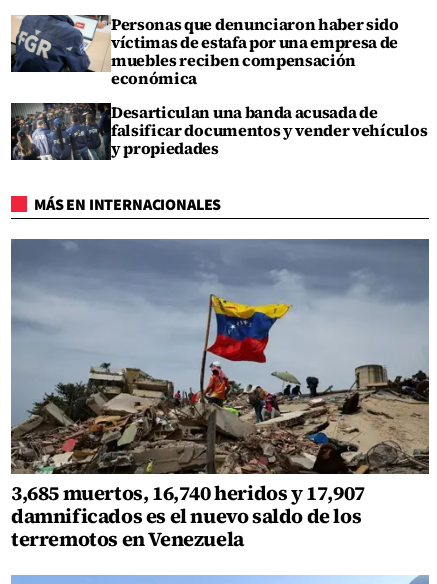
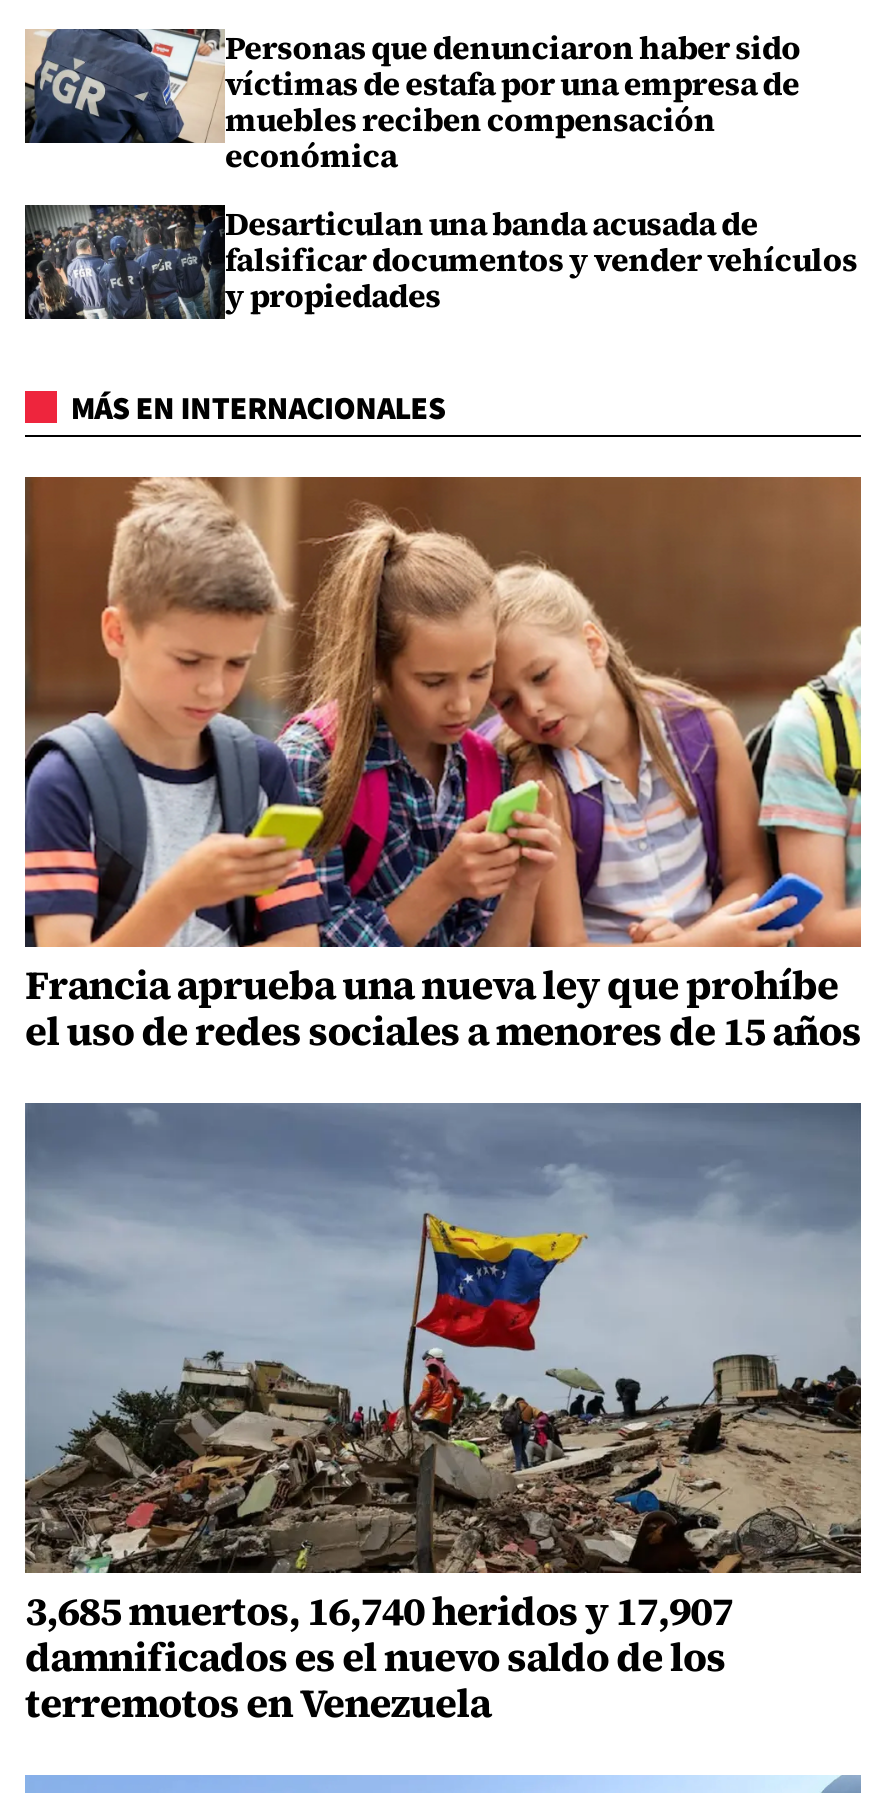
+ [image]
+ Francia aprueba una nueva ley que prohíbe
+ el uso de redes sociales a menores de 15 años
